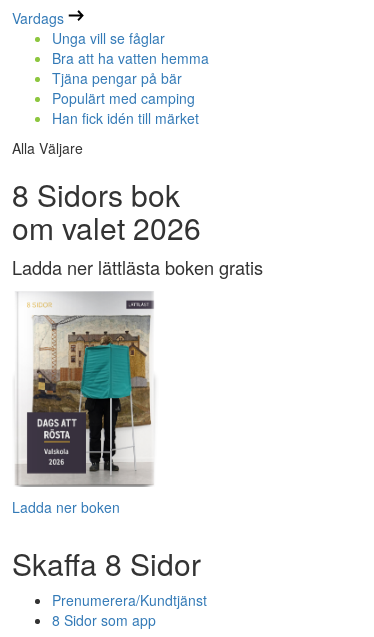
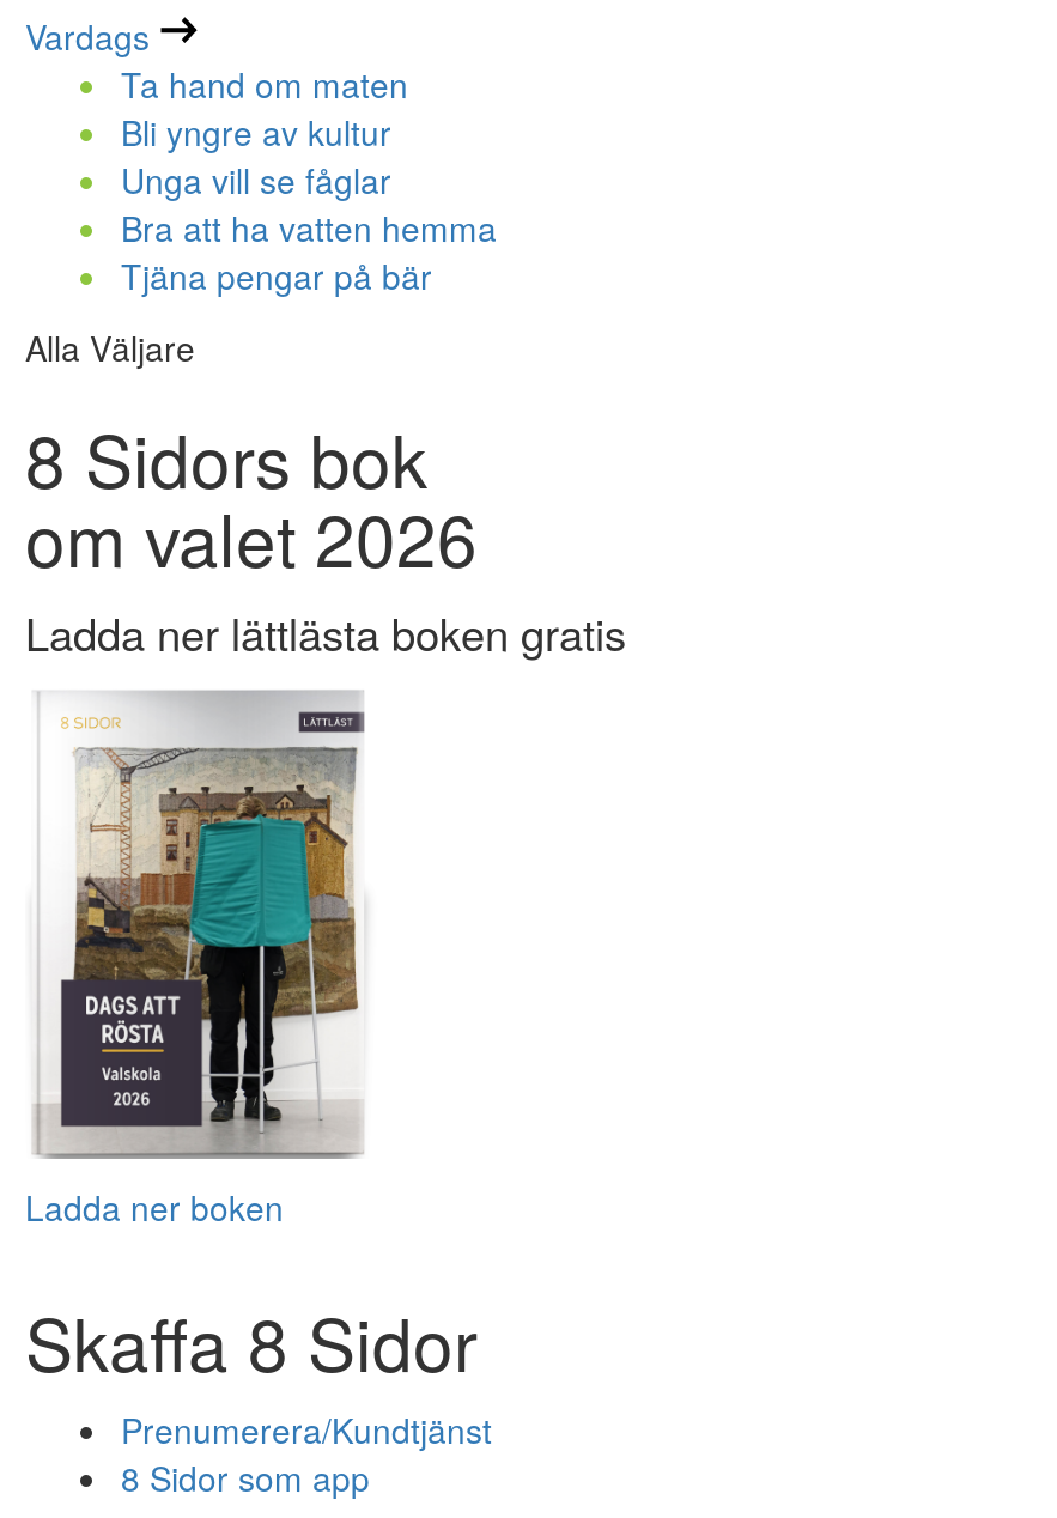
+ Ta hand om maten
+ Bli yngre av kultur

moved down: Unga vill se fåglar | Bra att ha vatten hemma | Tjäna pengar på bär

- Populärt med camping
- Han fick idén till märket
